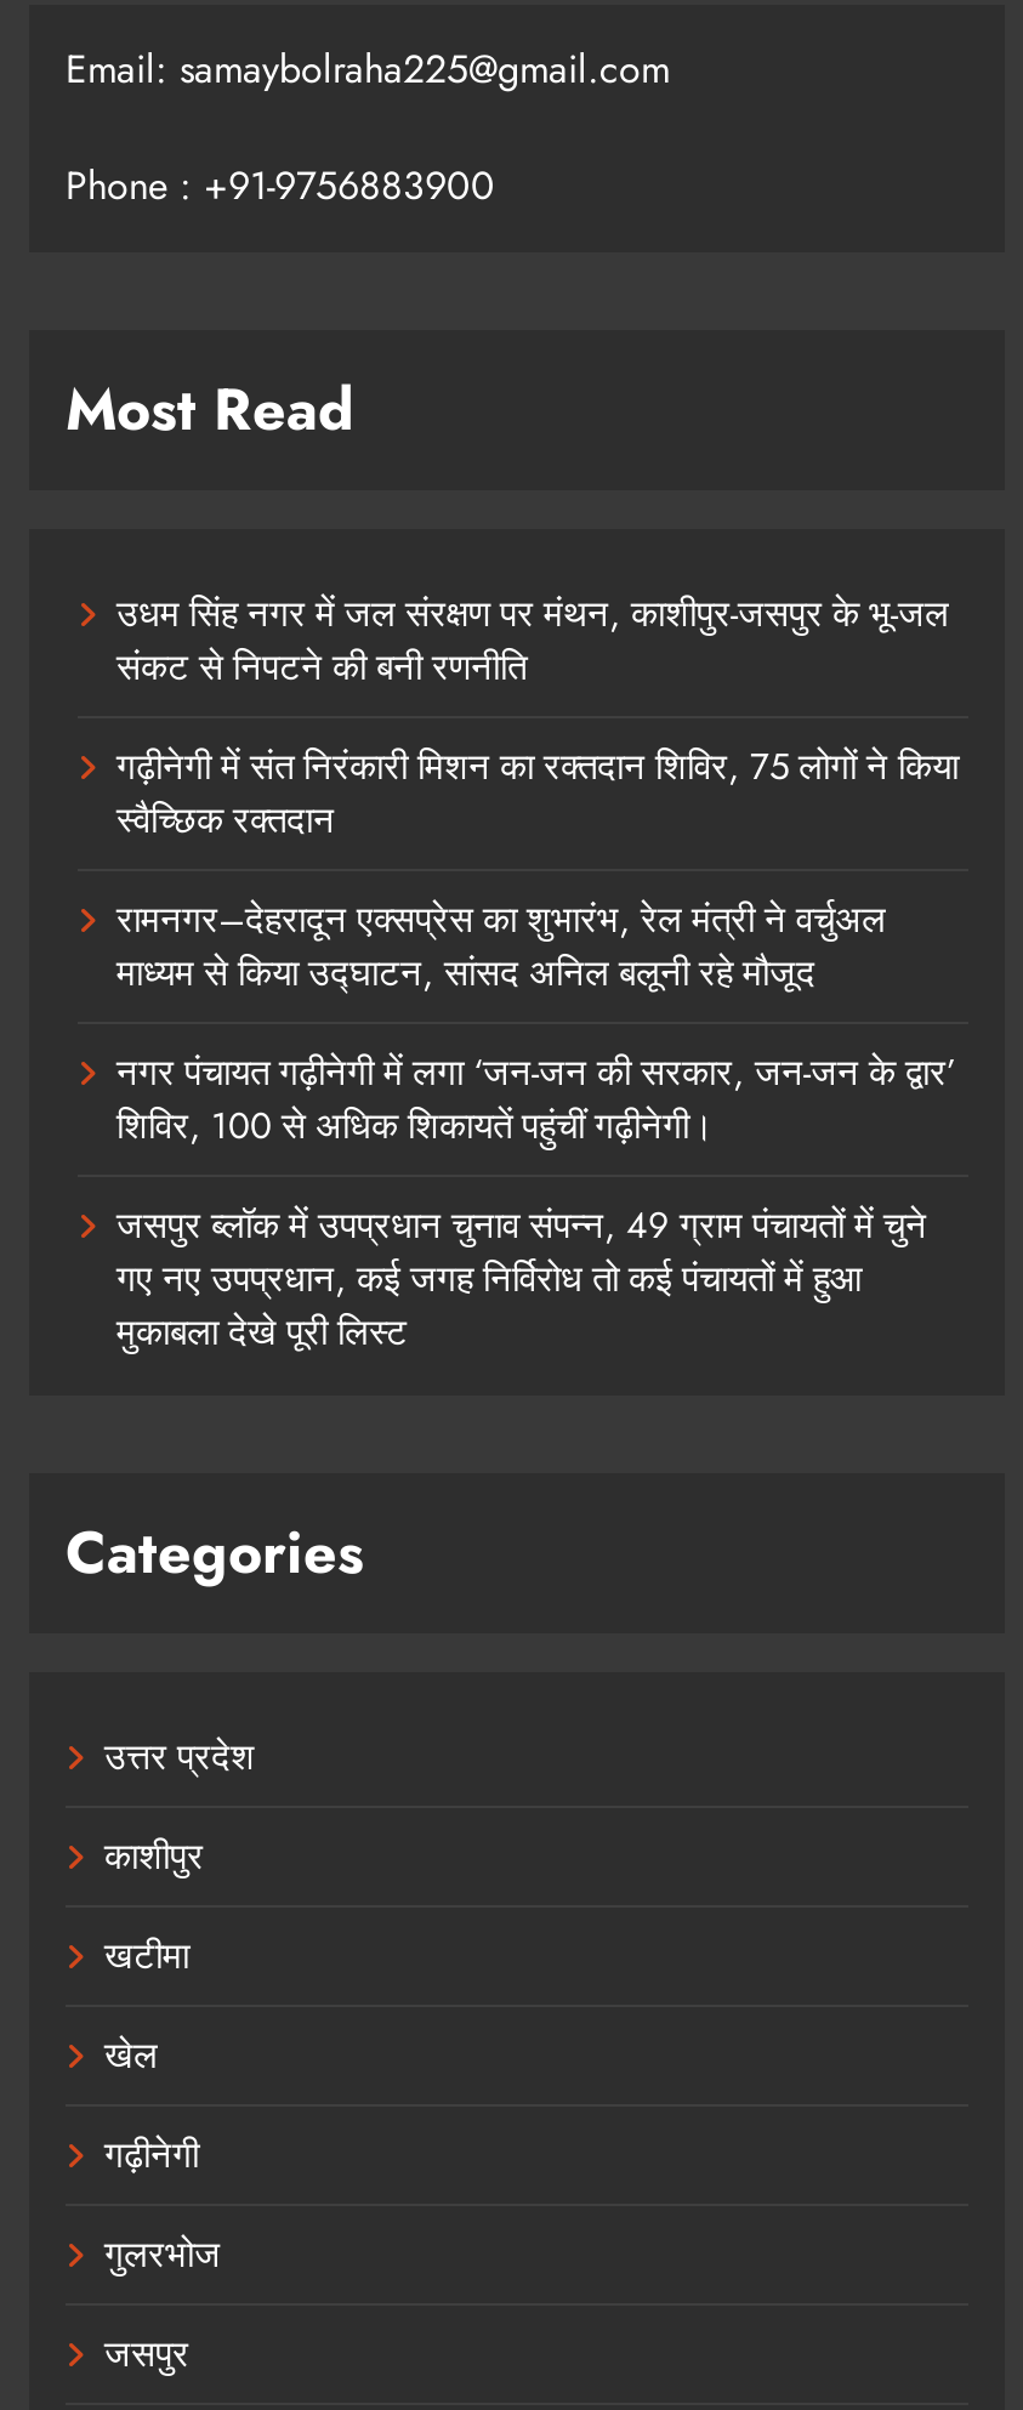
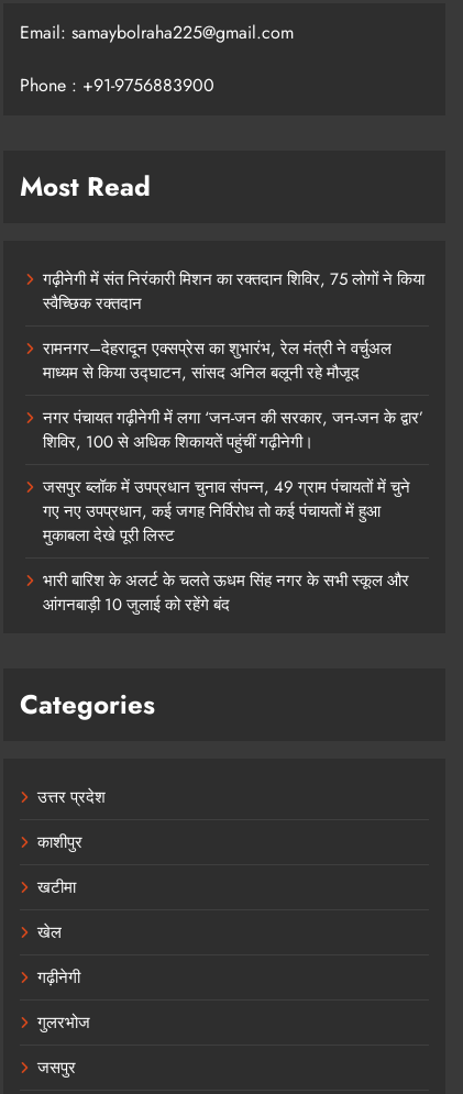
- उधम सिंह नगर में जल संरक्षण पर मंथन, काशीपुर-जसपुर के भू-जल
- संकट से निपटने की बनी रणनीति

moved up: गढ़ीनेगी में संत निरंकारी मिशन का रक्तदान शिविर, 75 लोगों ने किया | स्वैच्छिक रक्तदान | रामनगर–देहरादून एक्सप्रेस का शुभारंभ, रेल मंत्री ने वर्चुअल | ... | गए नए उपप्रधान, कई जगह निर्विरोध तो कई पंचायतों में हुआ | मुकाबला देखे पूरी लिस्ट

+ भारी बारिश के अलर्ट के चलते ऊधम सिंह नगर के सभी स्कूल और
+ आंगनबाड़ी 10 जुलाई को रहेंगे बंद
